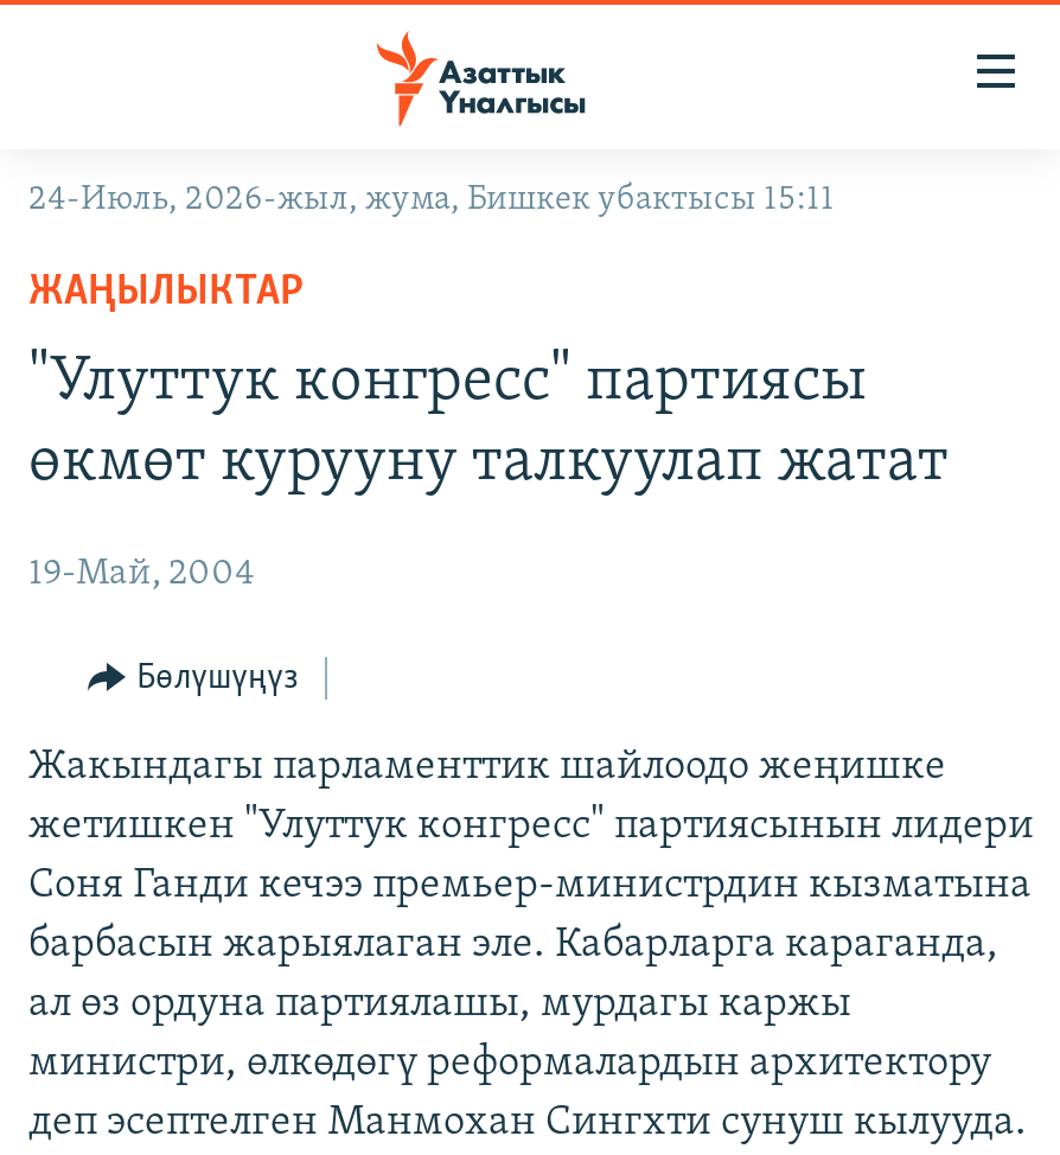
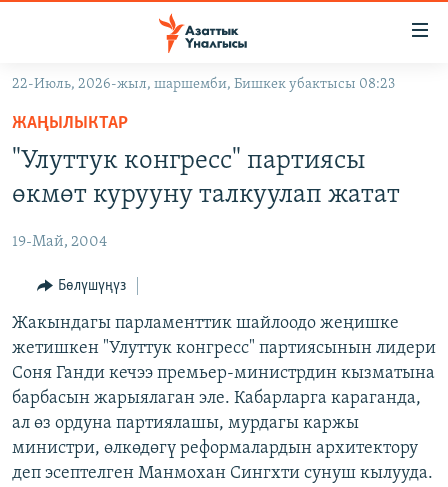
- 24-Июль, 2026-жыл, жума, Бишкек убактысы 15:11
+ 22-Июль, 2026-жыл, шаршемби, Бишкек убактысы 08:23
